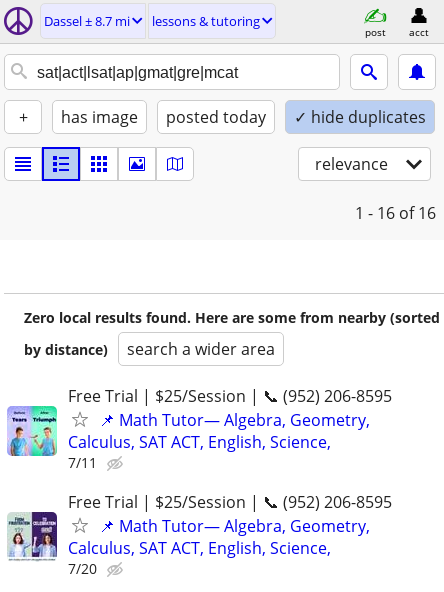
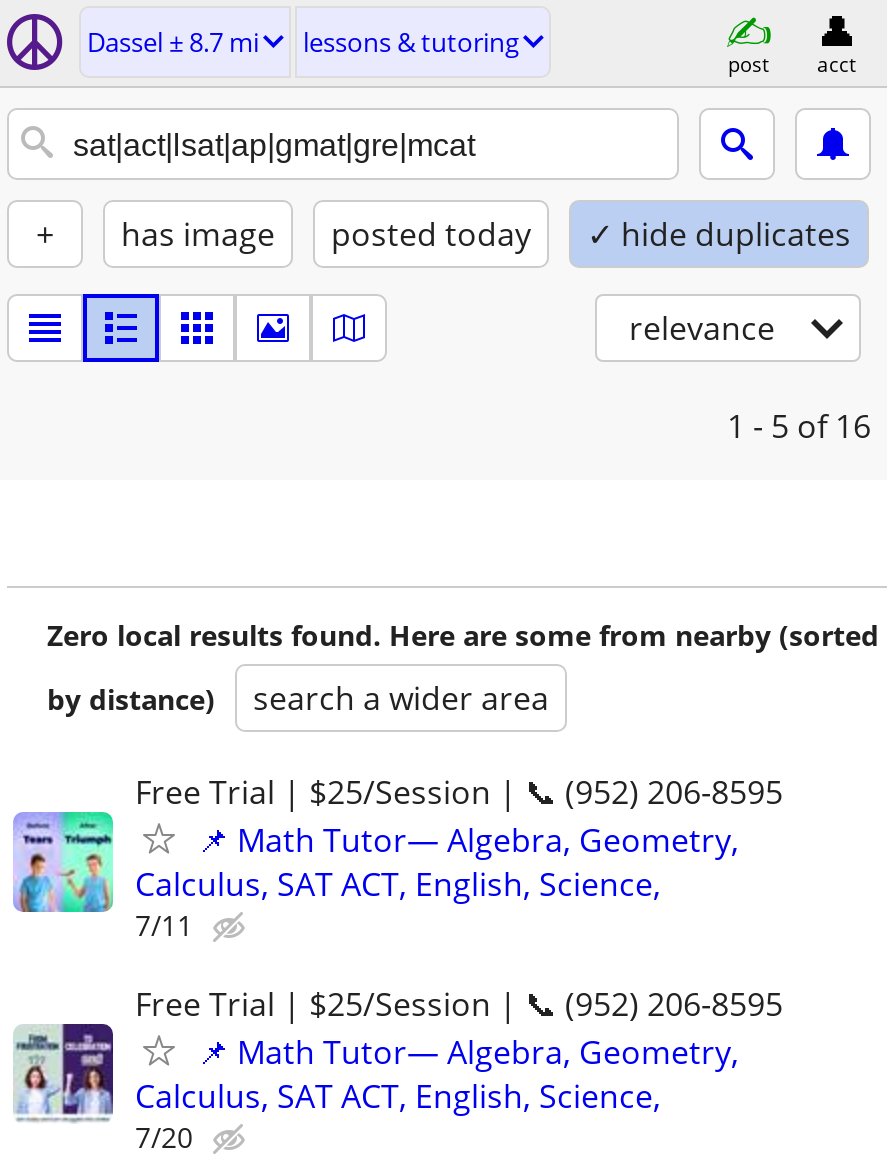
- 1 - 16 of 16
+ 1 - 5 of 16
